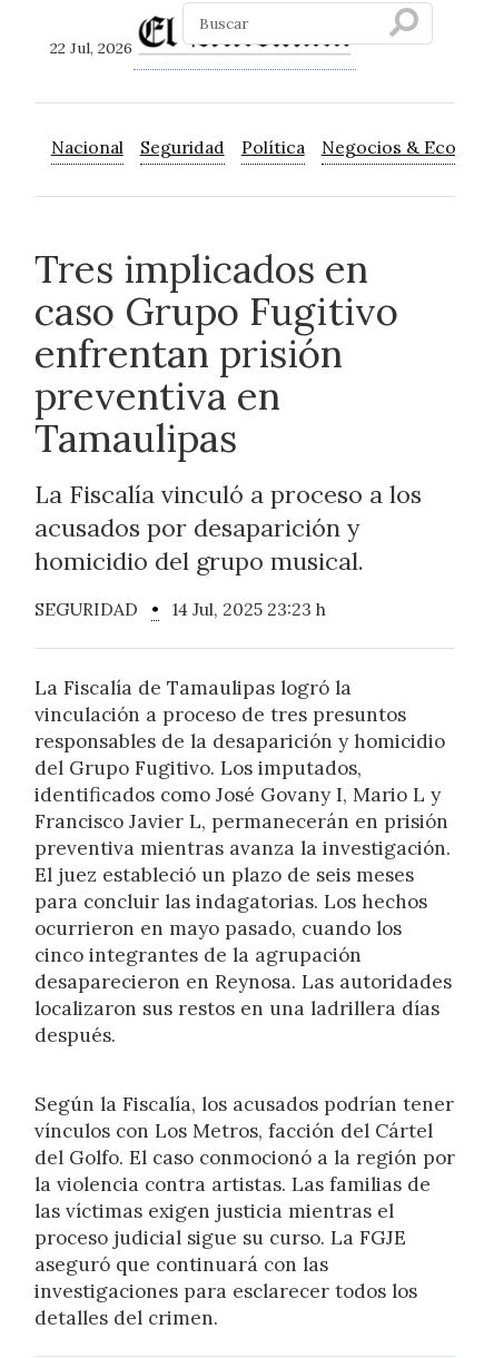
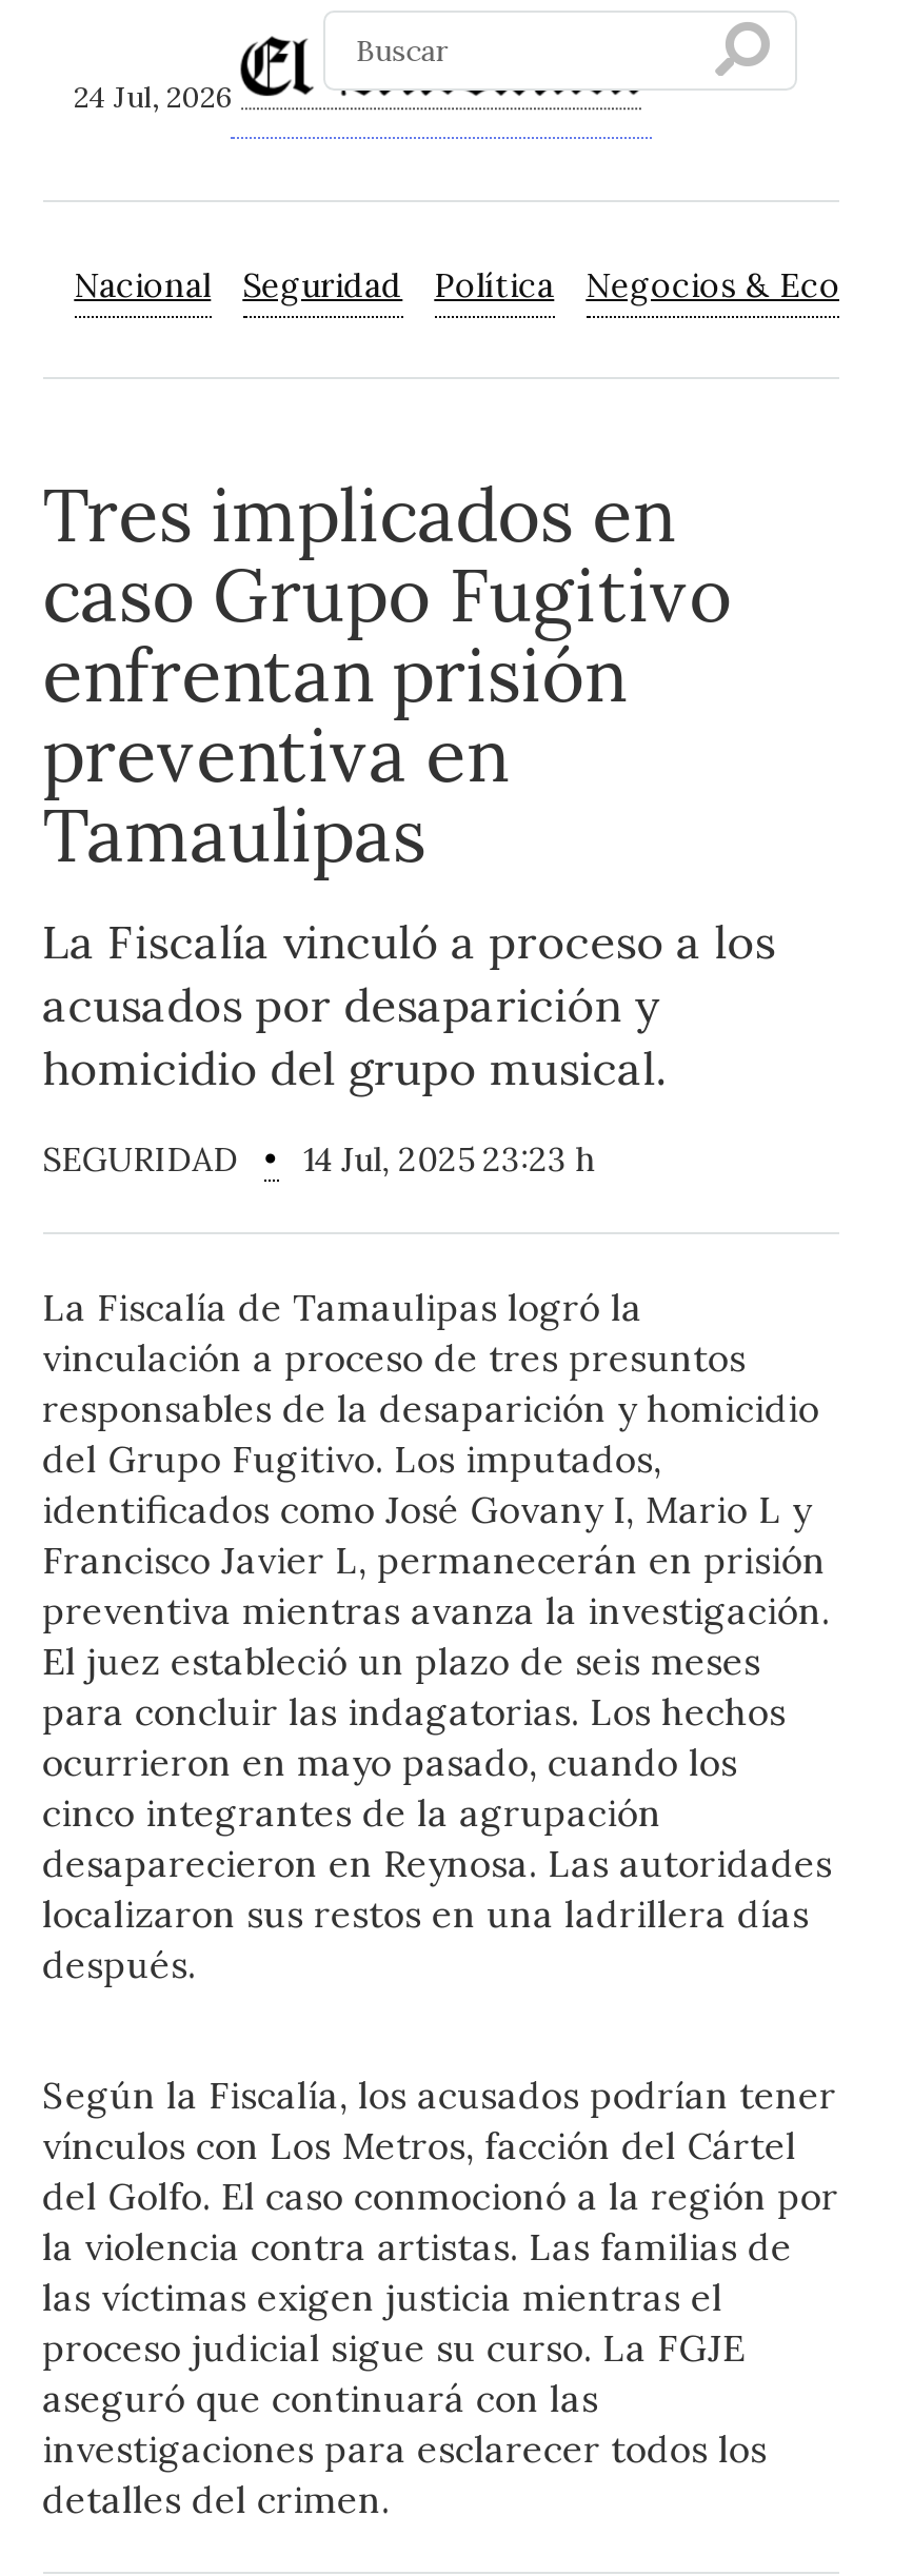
- 22 Jul, 2026
+ 24 Jul, 2026
